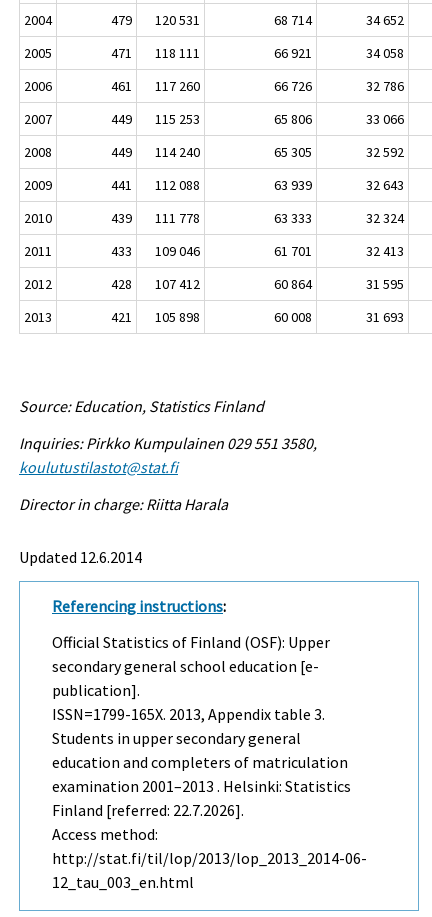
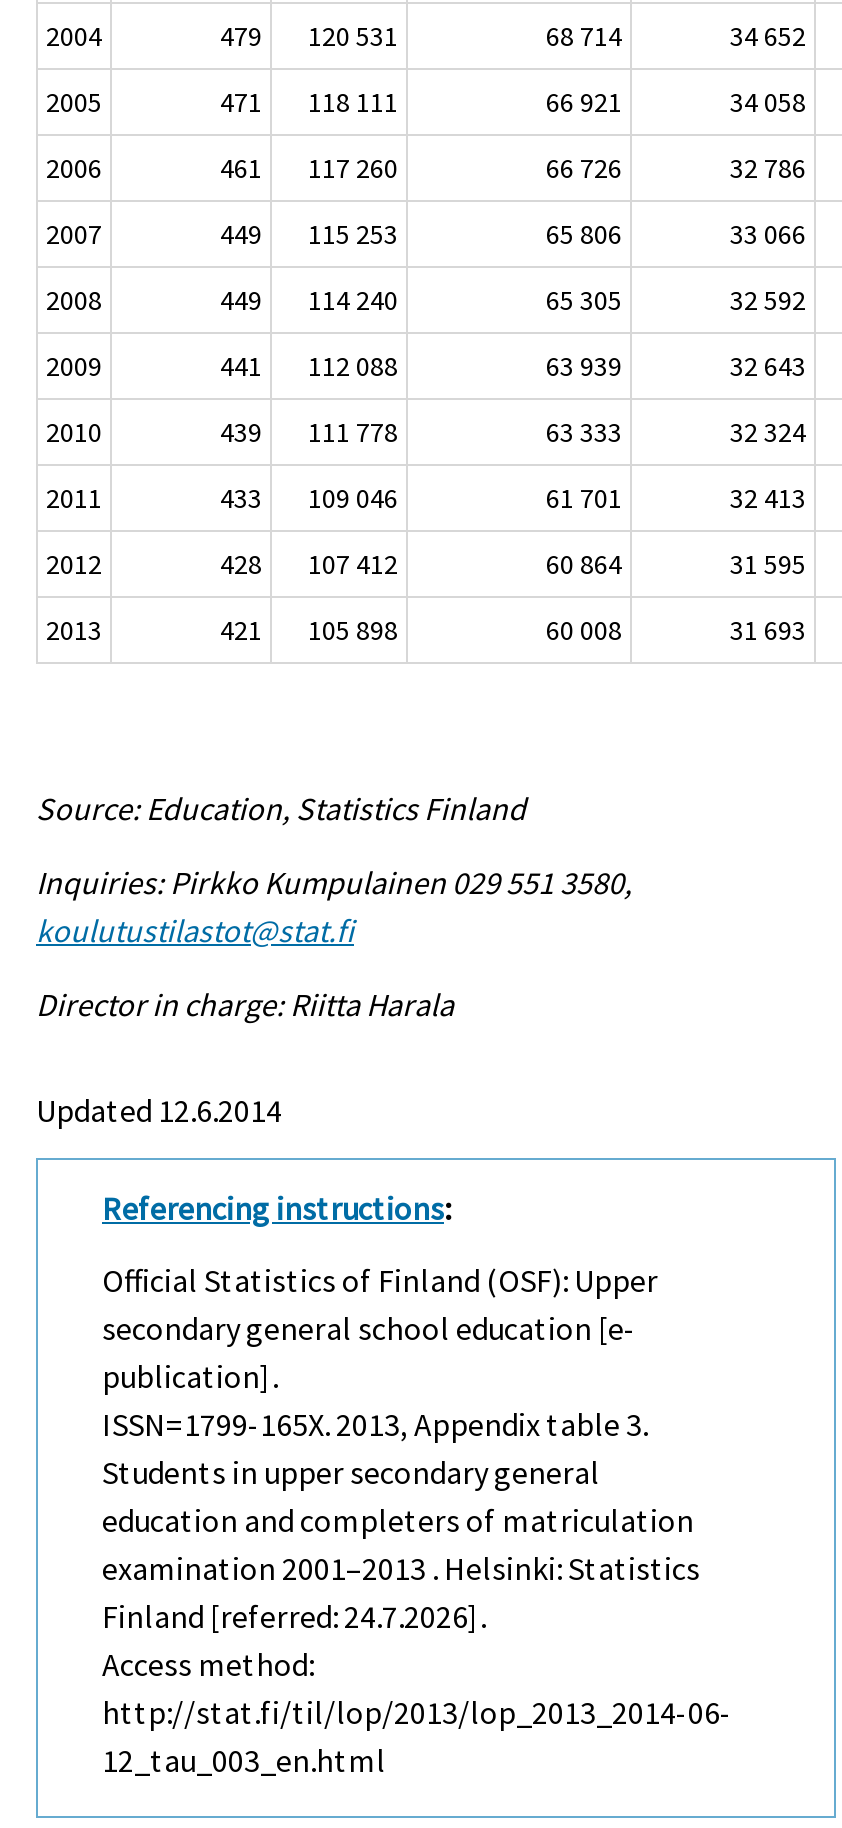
- Finland [referred: 22.7.2026].
+ Finland [referred: 24.7.2026].
